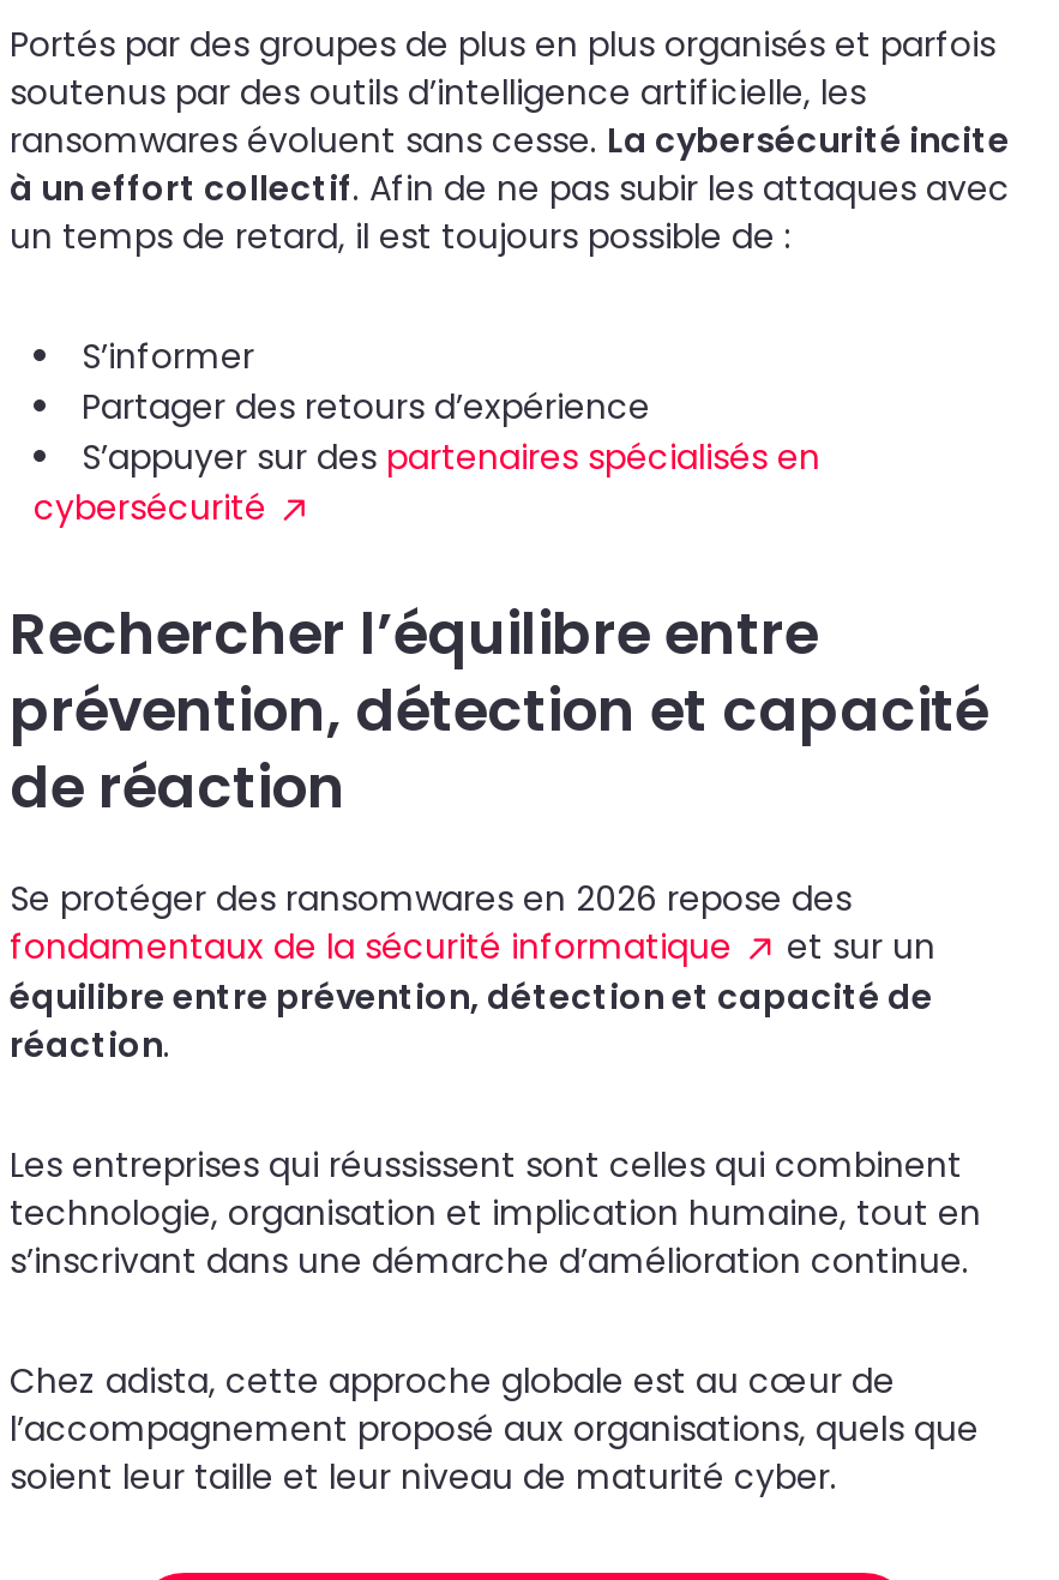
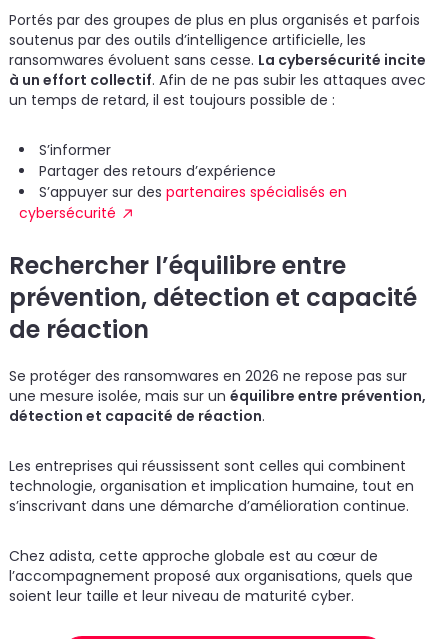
- Se protéger des ransomwares en 2026 repose des
- fondamentaux de la sécurité informatique
- et sur un
- équilibre entre prévention, détection et capacité de
- réaction.
+ Se protéger des ransomwares en 2026 ne repose pas sur
+ une mesure isolée, mais sur un équilibre entre prévention,
+ détection et capacité de réaction.
